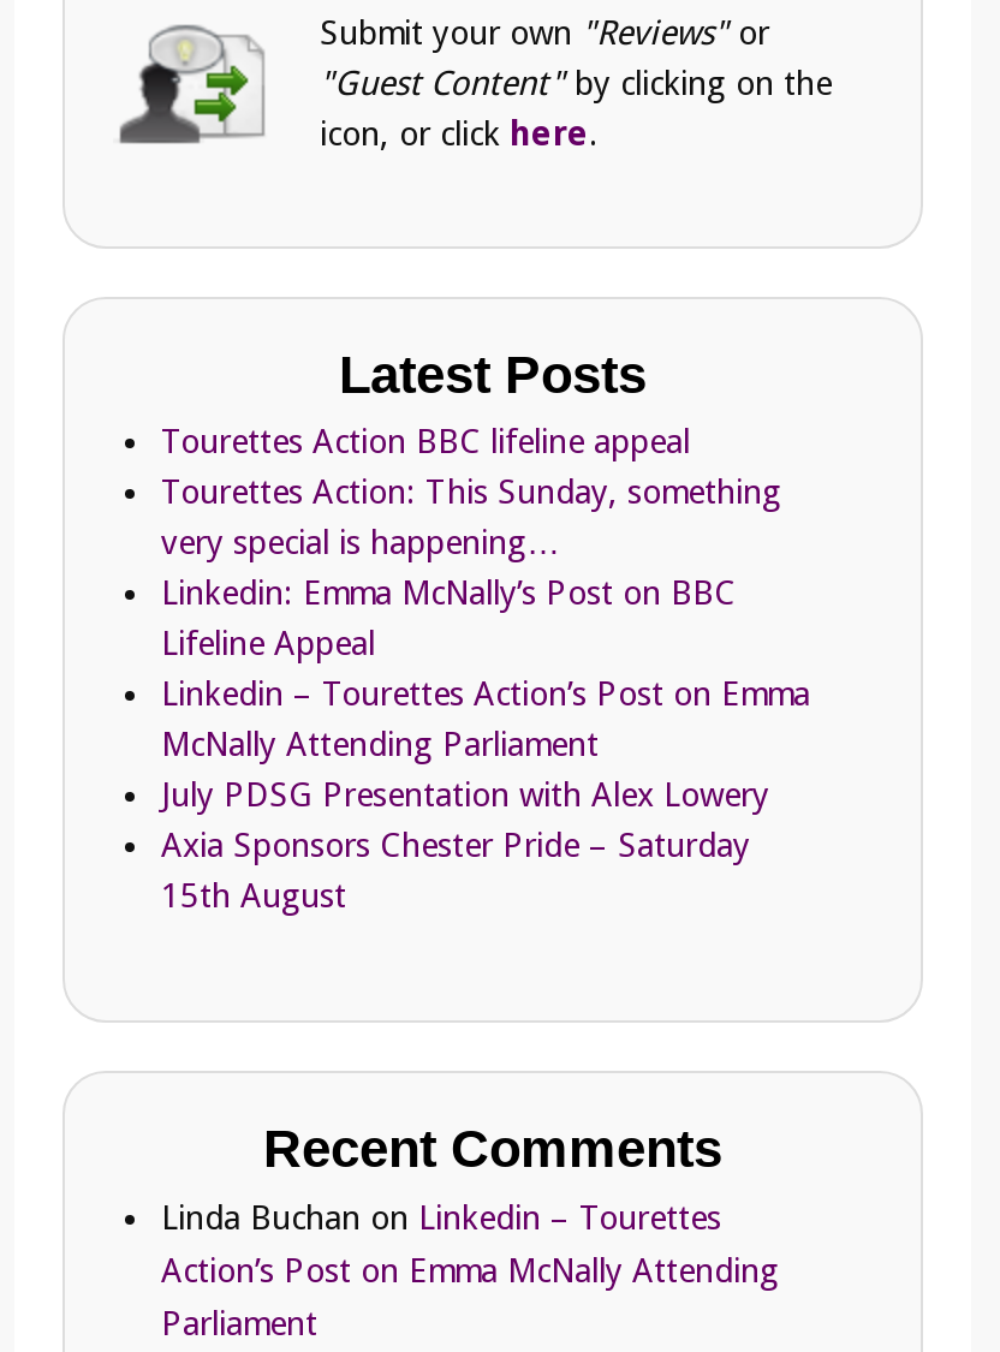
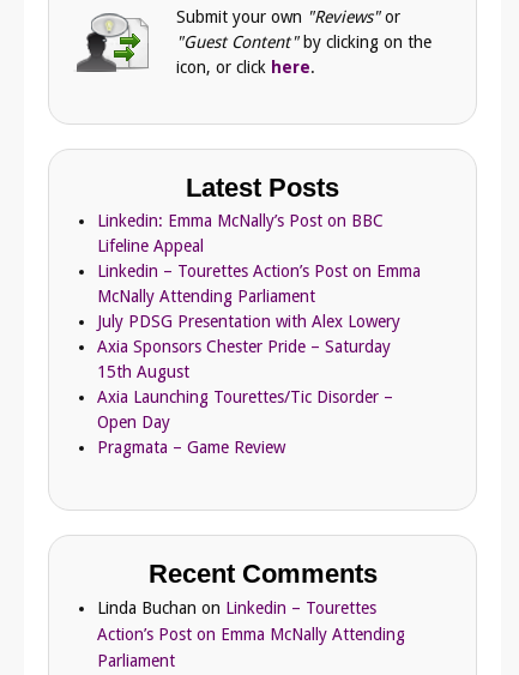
- Tourettes Action BBC lifeline appeal
- Tourettes Action: This Sunday, something
- very special is happening…

moved up: Linkedin: Emma McNally’s Post on BBC | Lifeline Appeal | Linkedin – Tourettes Action’s Post on Emma | McNally Attending Parliament | July PDSG Presentation with Alex Lowery | Axia Sponsors Chester Pride – Saturday | 15th August

+ Axia Launching Tourettes/Tic Disorder –
+ Open Day
+ Pragmata – Game Review
